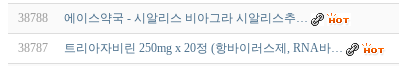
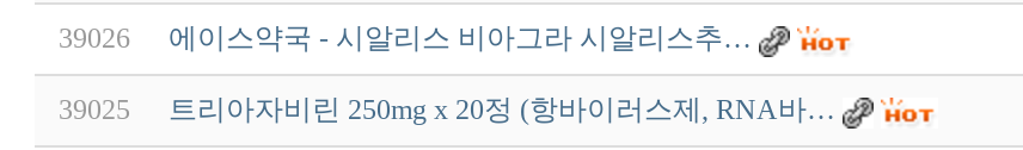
- 38788 에이스약국 - 시알리스 비아그라 시알리스추…
+ 39026 에이스약국 - 시알리스 비아그라 시알리스추…

- 38787 트리아자비린 250mg x 20정 (항바이러스제, RNA바…
+ 39025 트리아자비린 250mg x 20정 (항바이러스제, RNA바…
